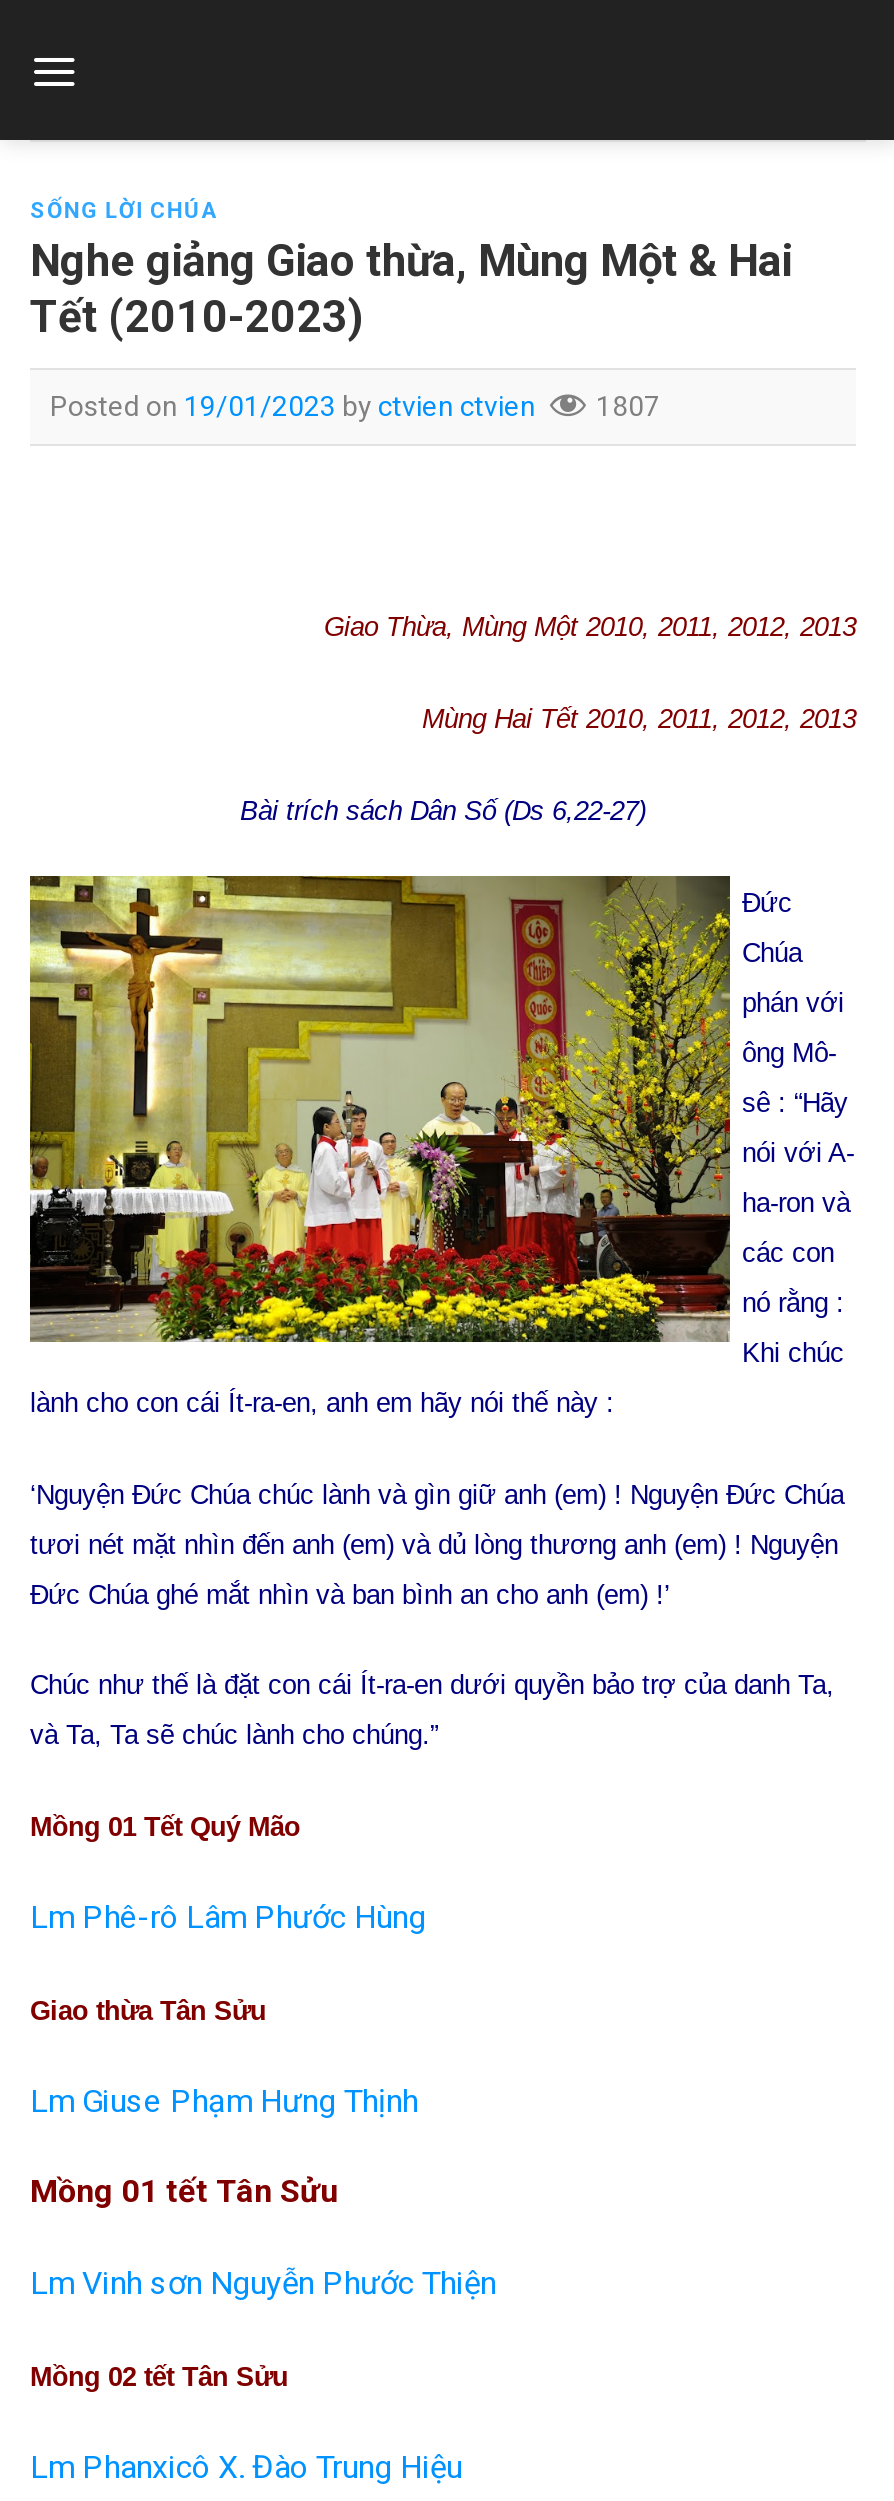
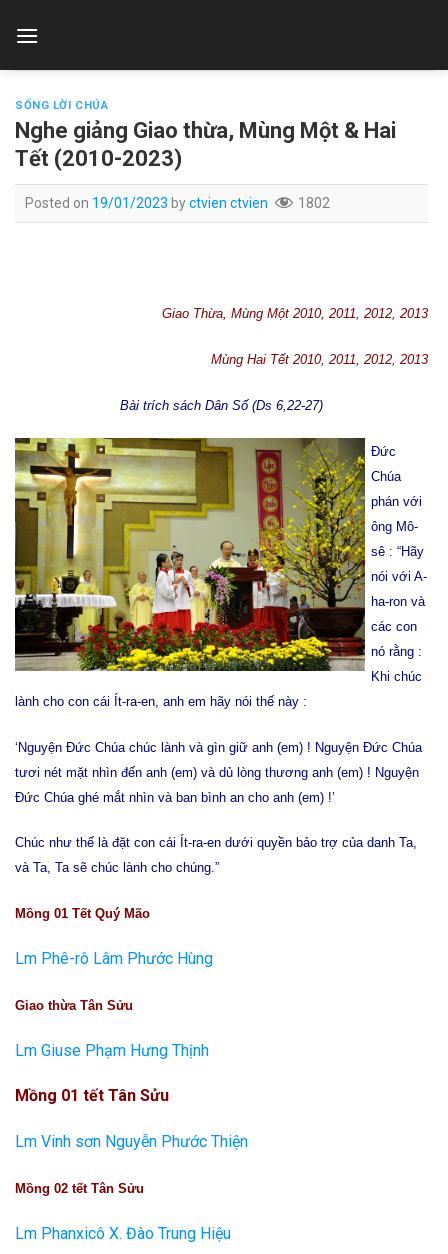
- Posted on 19/01/2023 by ctvien ctvien 1807
+ Posted on 19/01/2023 by ctvien ctvien 1802
